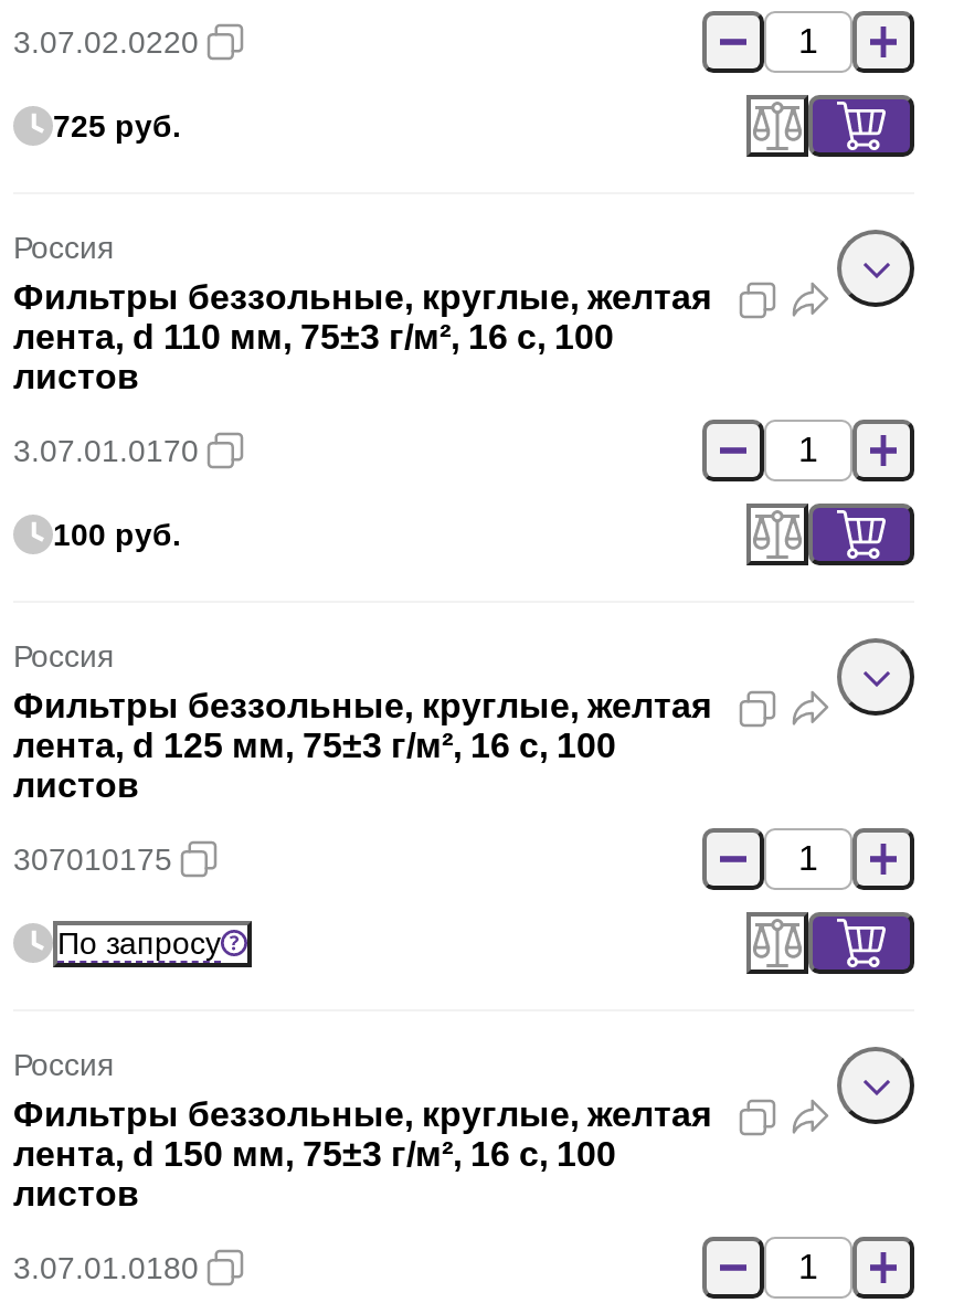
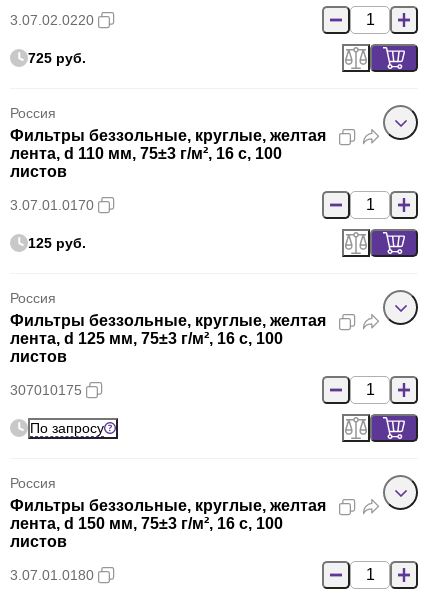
- 100 руб.
+ 125 руб.
